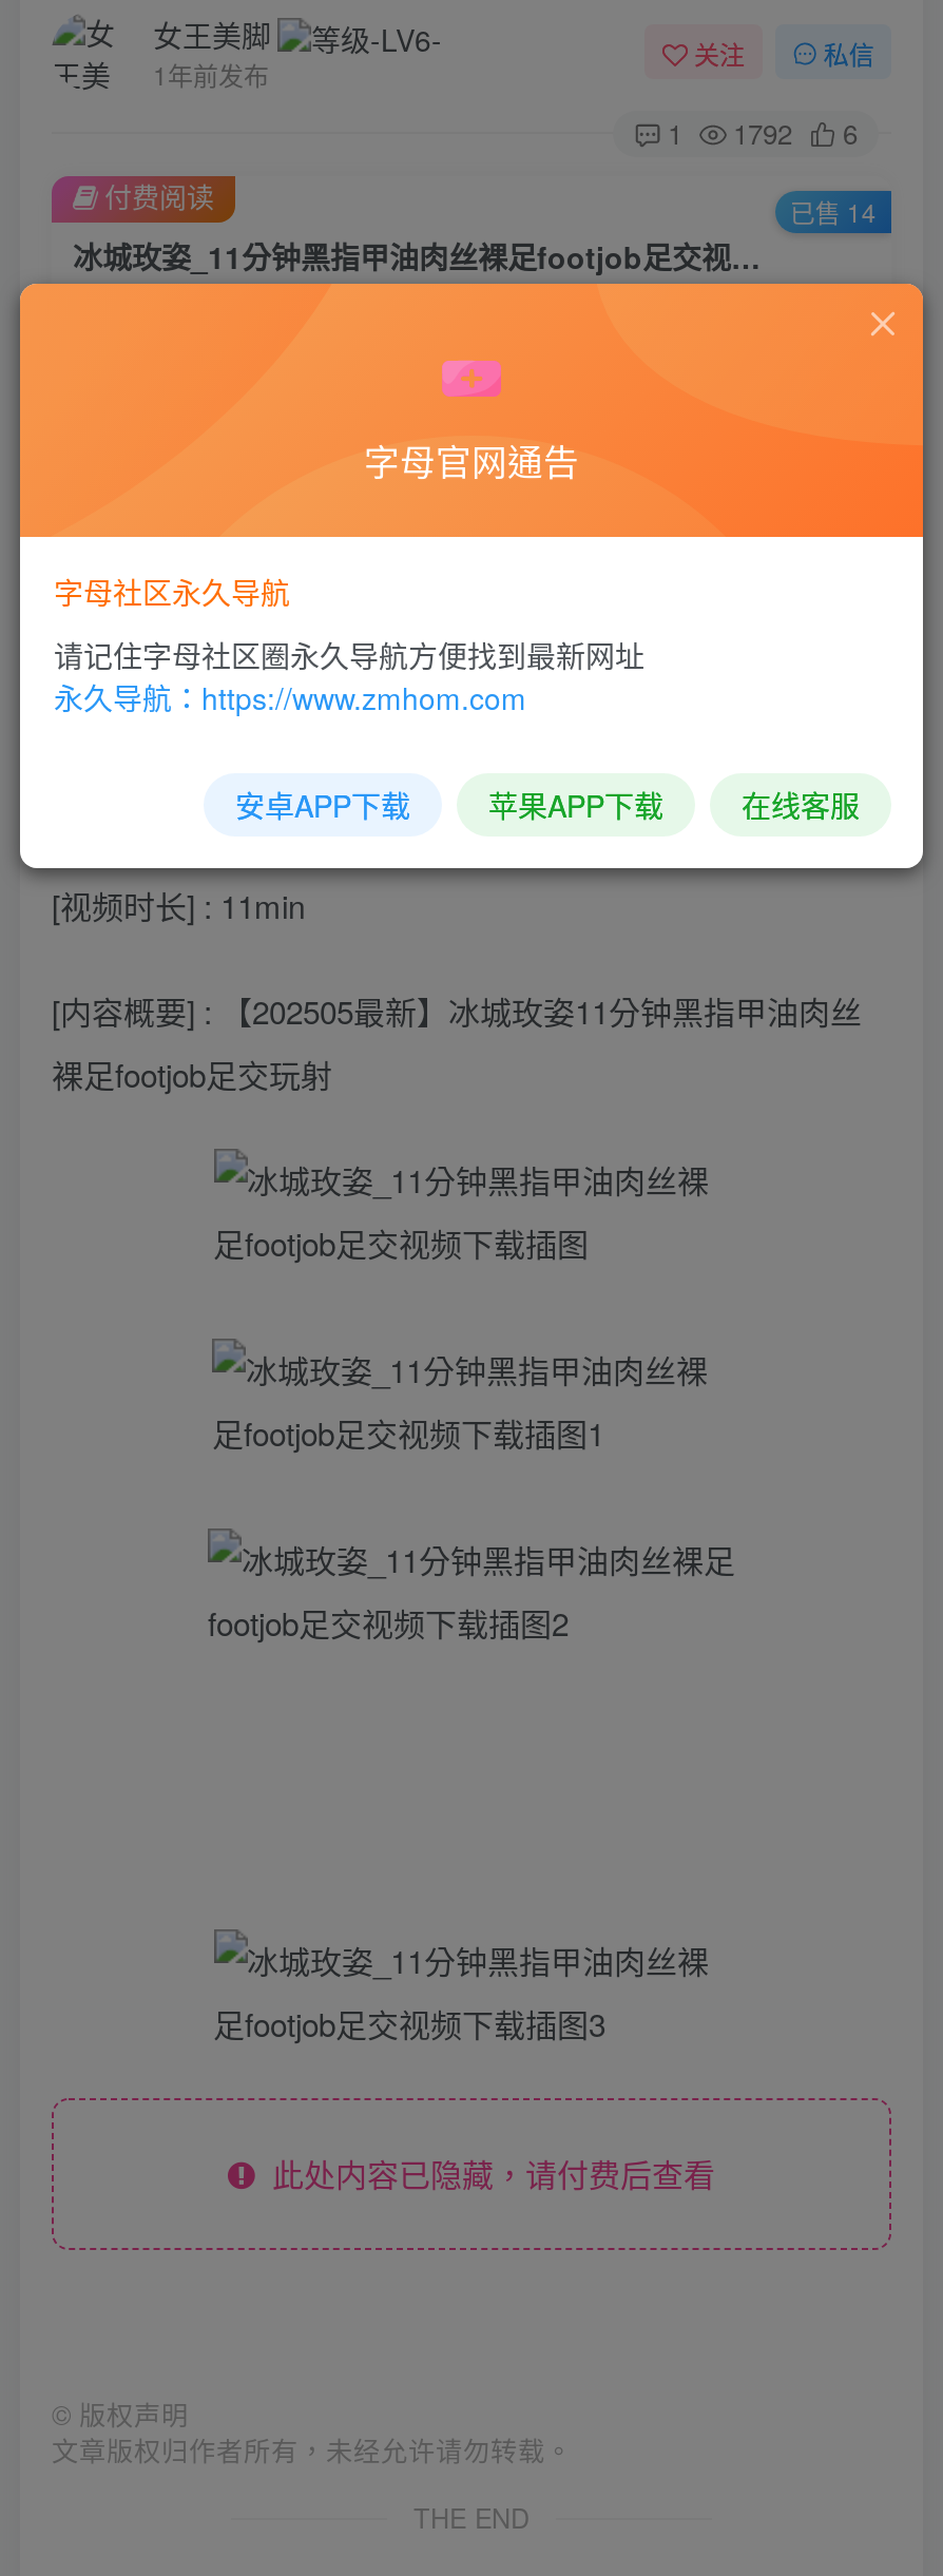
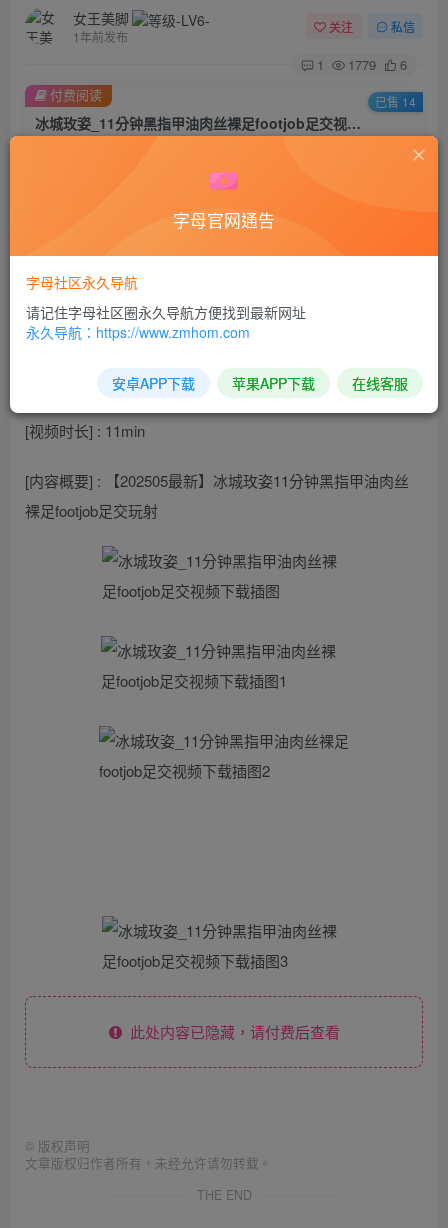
- 1 1792 6
+ 1 1779 6
